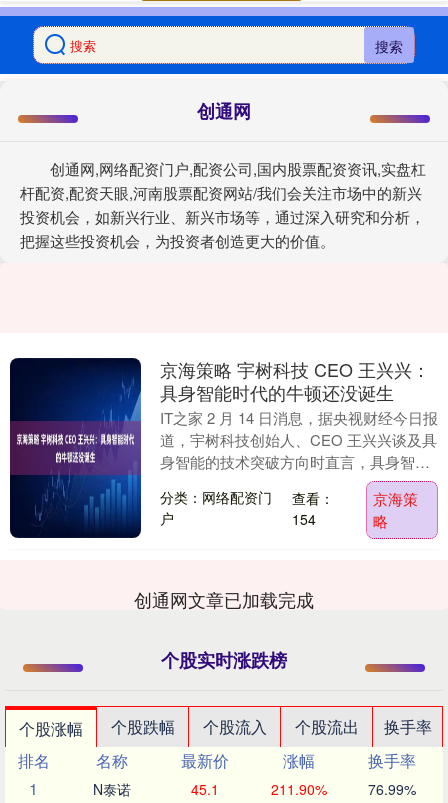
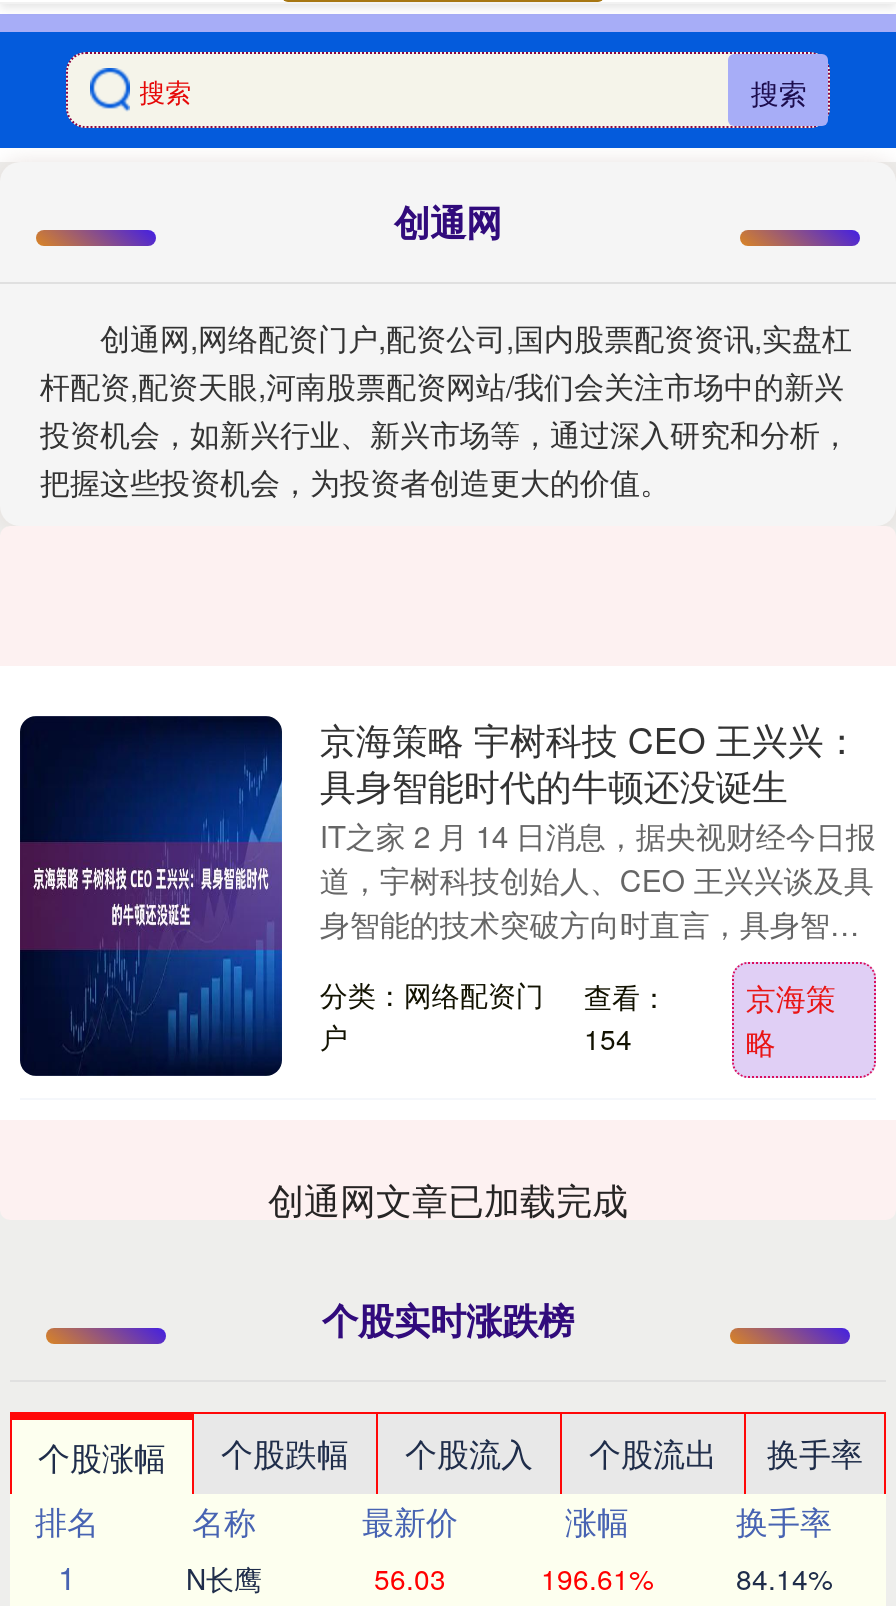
- N泰诺
+ N长鹰

- 45.1
+ 56.03

- 211.90%
+ 196.61%

- 76.99%
+ 84.14%
